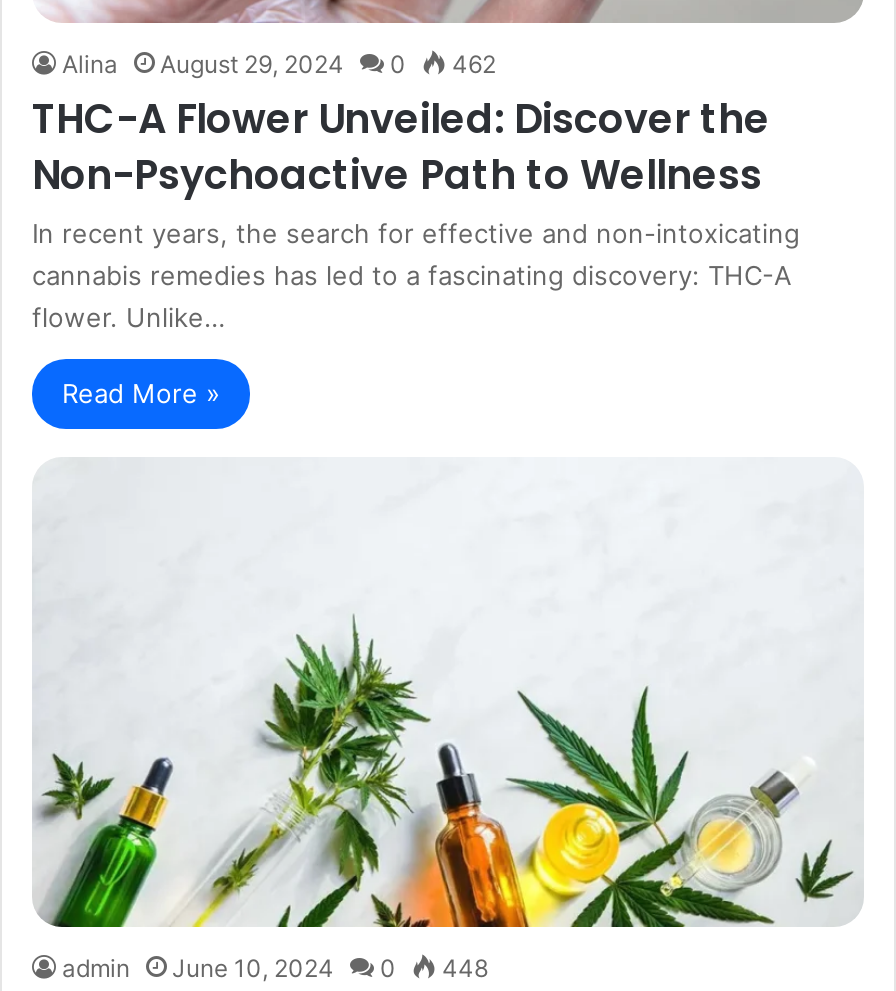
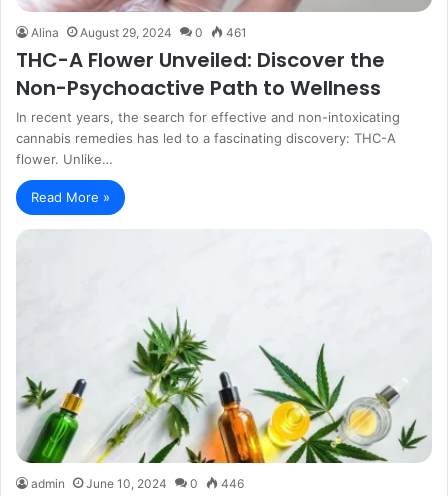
- Alina August 29, 2024 0 462
+ Alina August 29, 2024 0 461

- admin June 10, 2024 0 448
+ admin June 10, 2024 0 446
